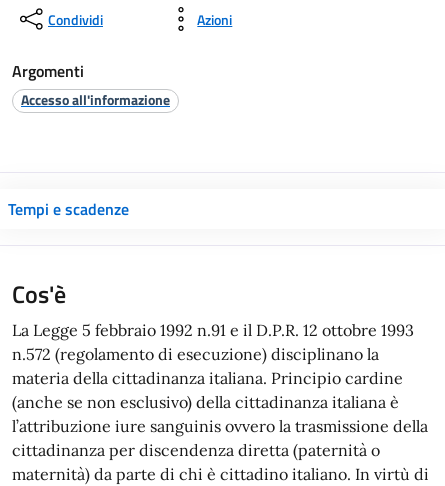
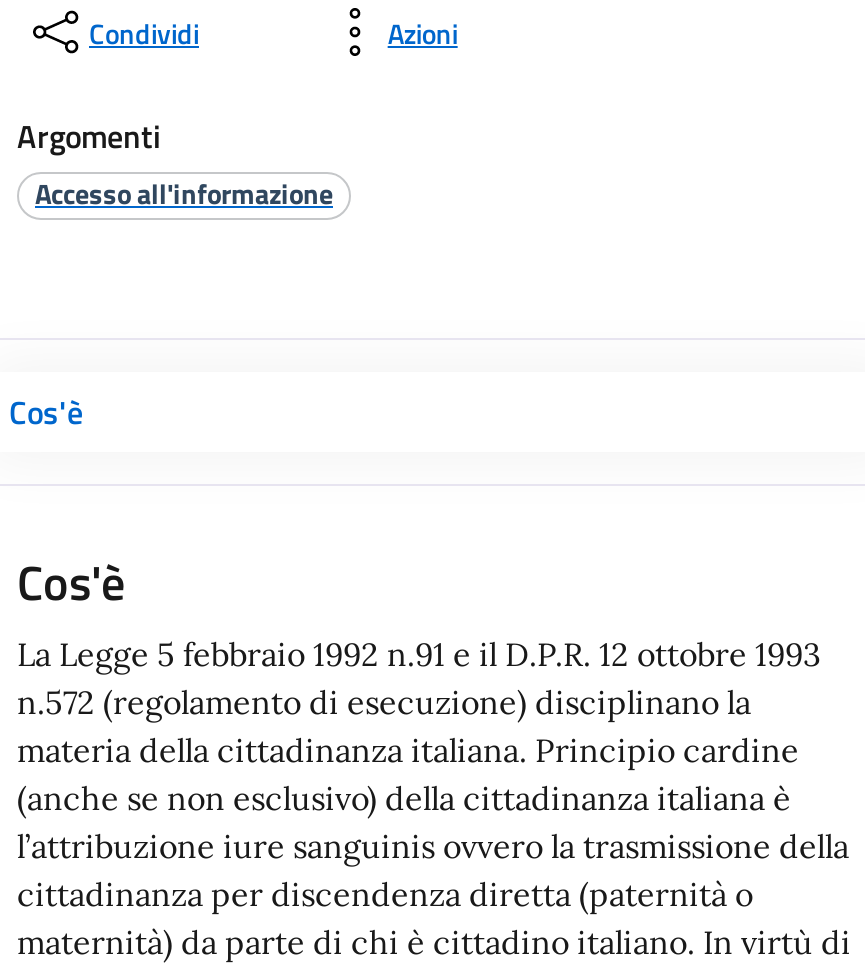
- Tempi e scadenze
+ Cos'è
